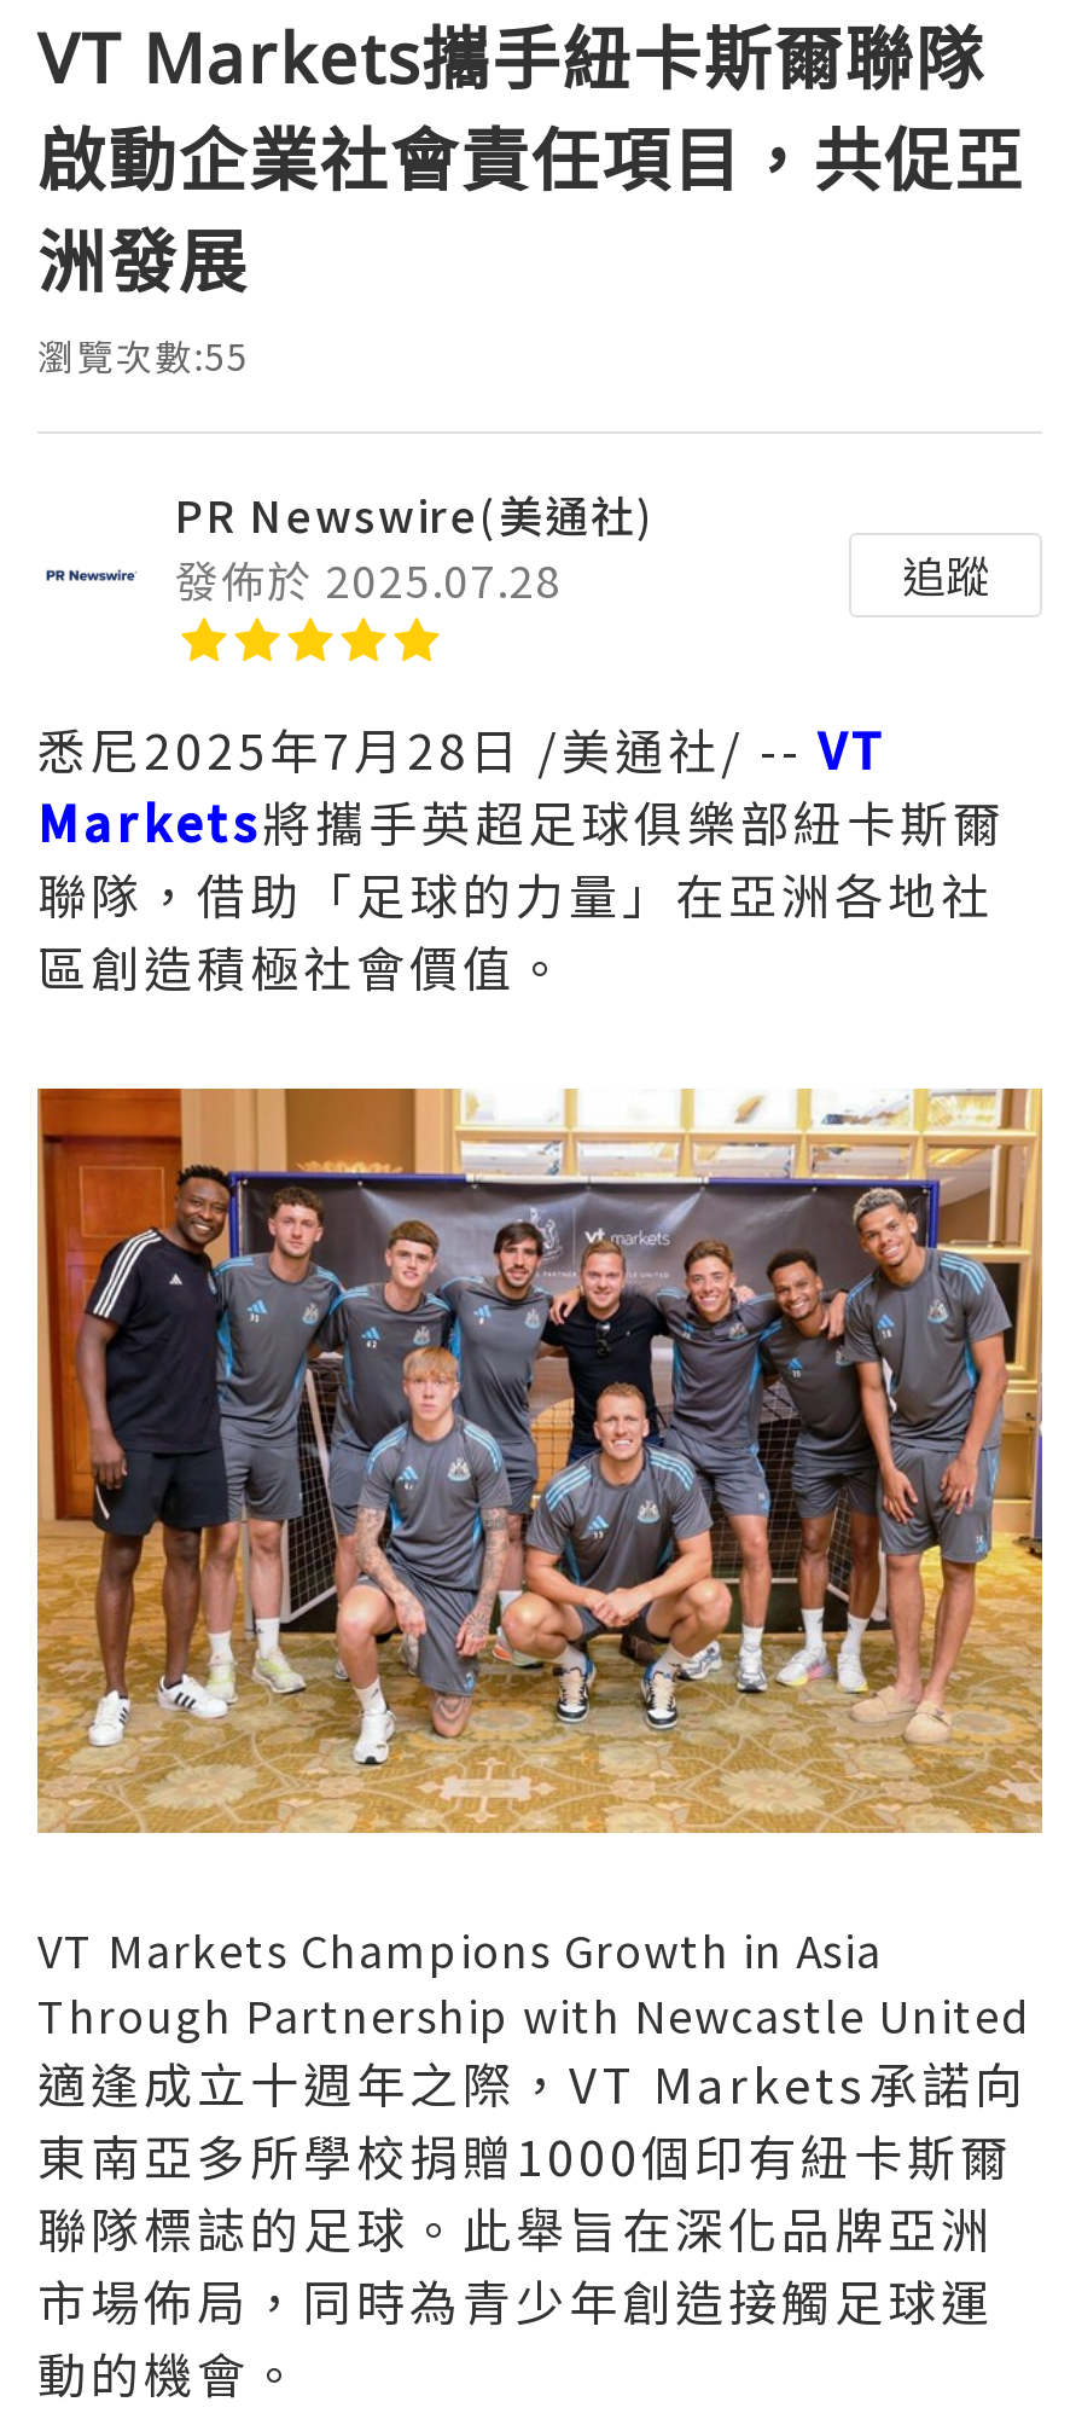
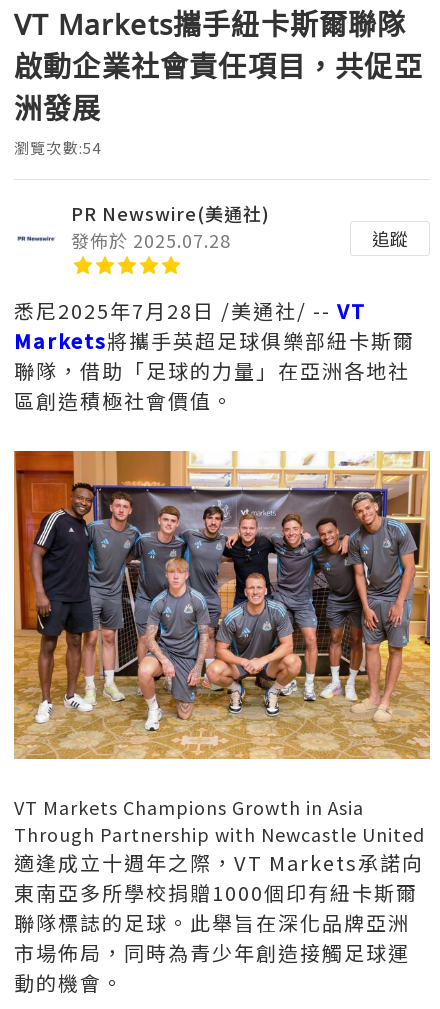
- 瀏覽次數:55
+ 瀏覽次數:54
